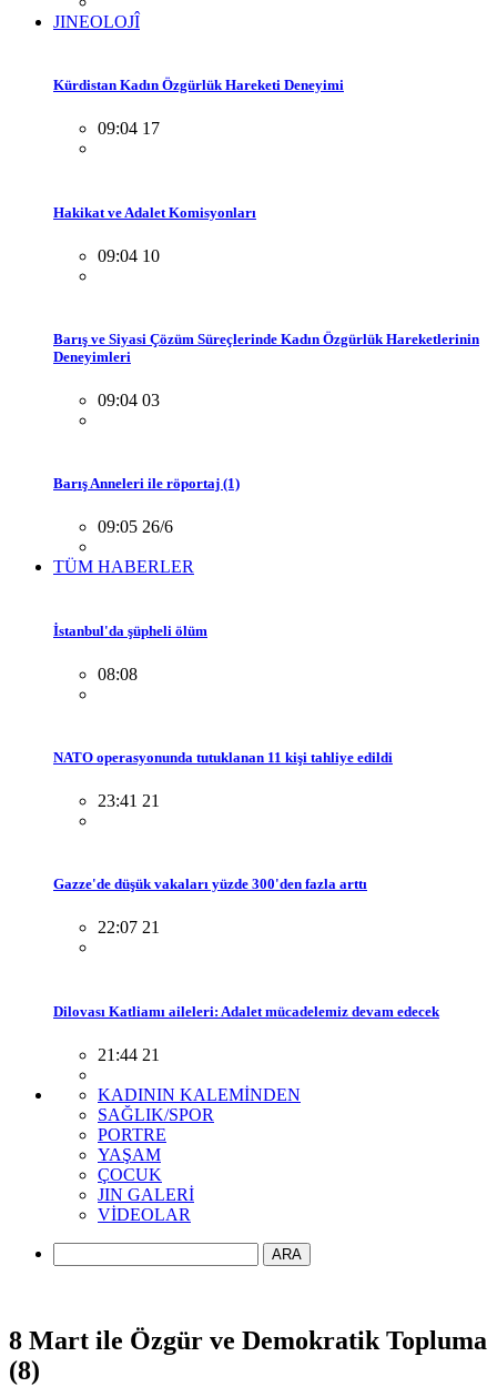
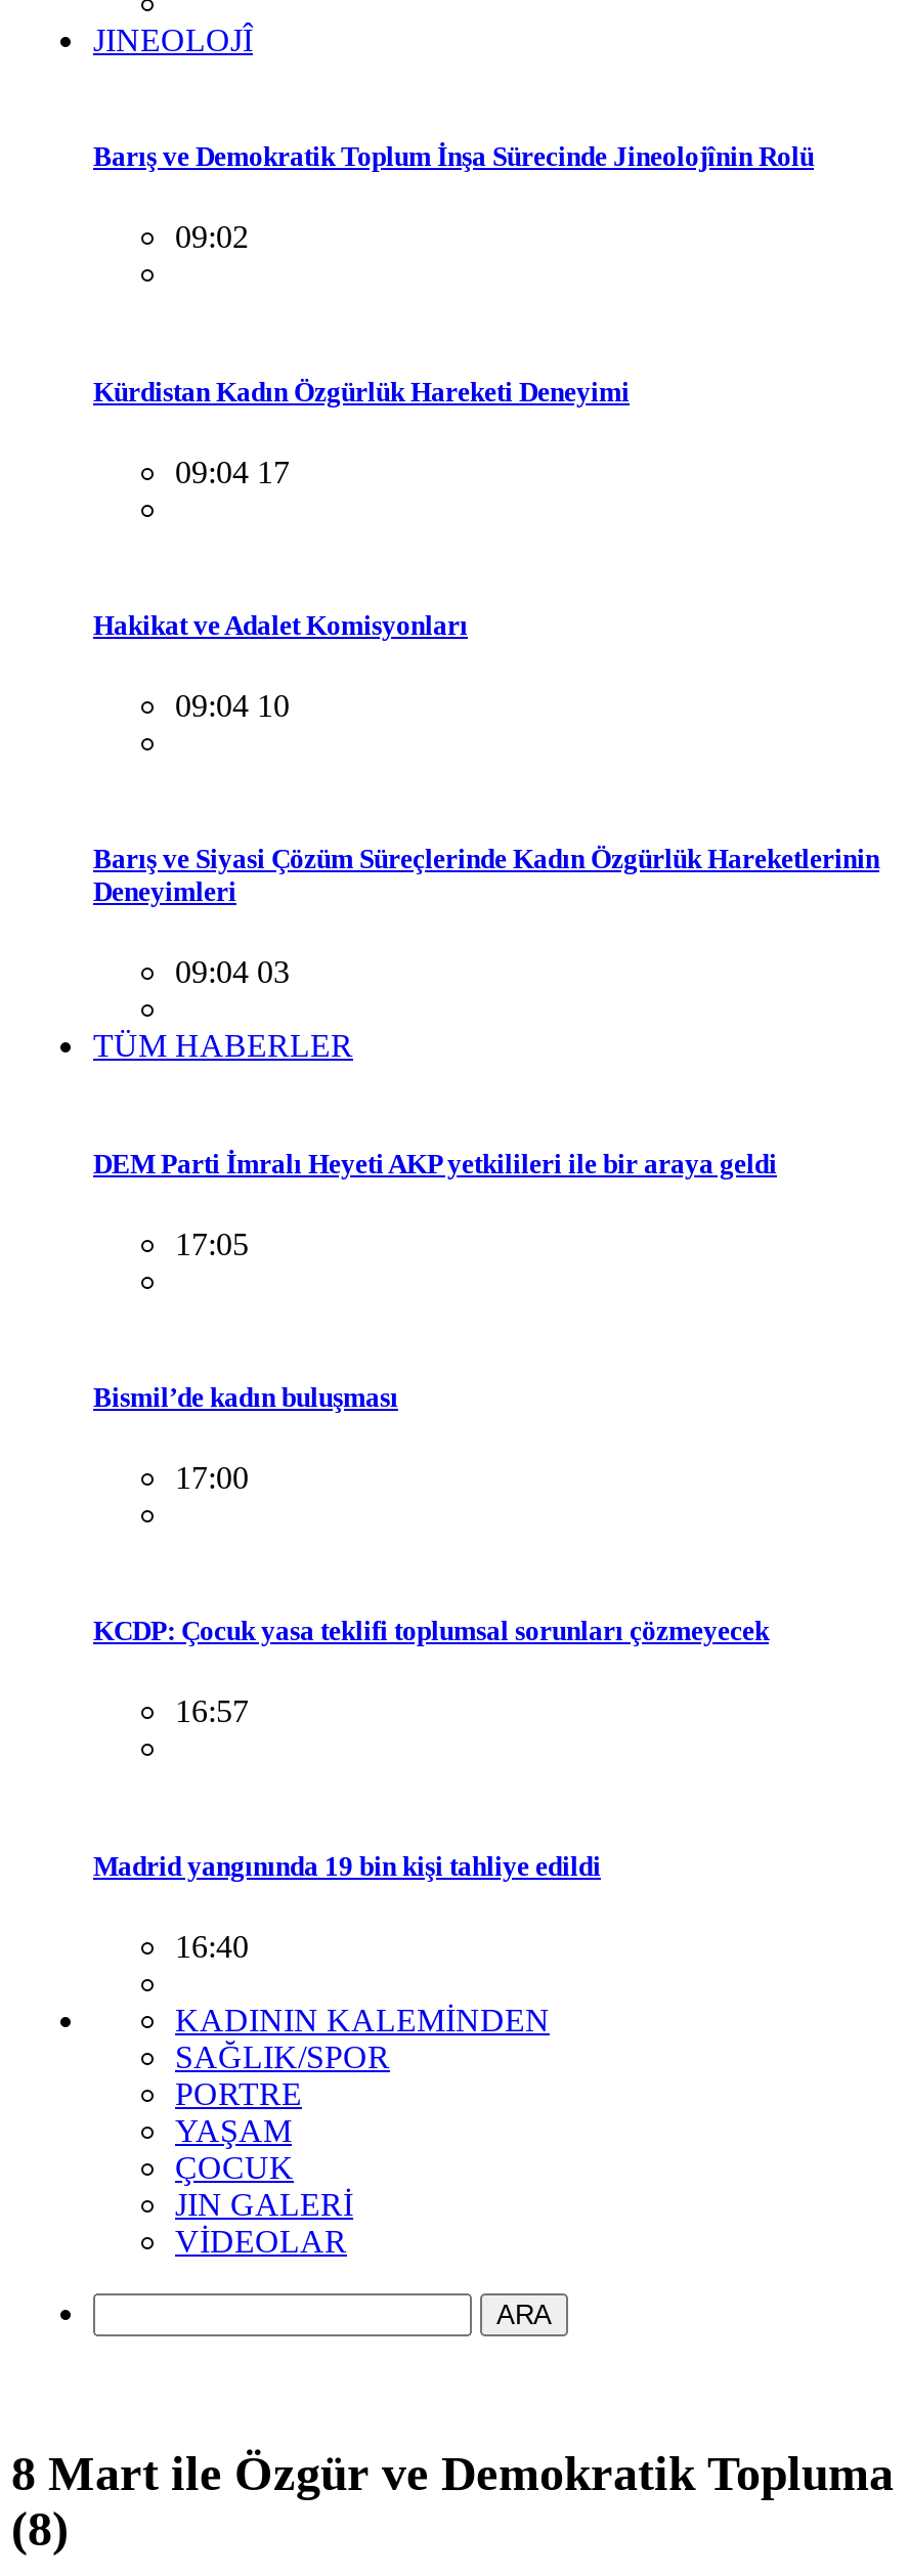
+ Barış ve Demokratik Toplum İnşa Sürecinde Jineolojînin Rolü
+ 09:02

moved down: Kürdistan Kadın Özgürlük Hareketi Deneyimi | 09:04 17 | Hakikat ve Adalet Komisyonları | 09:04 10 | Barış ve Siyasi Çözüm Süreçlerinde Kadın Özgürlük Hareketlerinin | Deneyimleri | 09:04 03

- Barış Anneleri ile röportaj (1)
- 09:05 26/6

- İstanbul'da şüpheli ölüm
+ DEM Parti İmralı Heyeti AKP yetkilileri ile bir araya geldi

- 08:08
+ 17:05

- NATO operasyonunda tutuklanan 11 kişi tahliye edildi
+ Bismil’de kadın buluşması

- 23:41 21
+ 17:00

- Gazze'de düşük vakaları yüzde 300'den fazla arttı
+ KCDP: Çocuk yasa teklifi toplumsal sorunları çözmeyecek

- 22:07 21
+ 16:57

- Dilovası Katliamı aileleri: Adalet mücadelemiz devam edecek
+ Madrid yangınında 19 bin kişi tahliye edildi

- 21:44 21
+ 16:40
